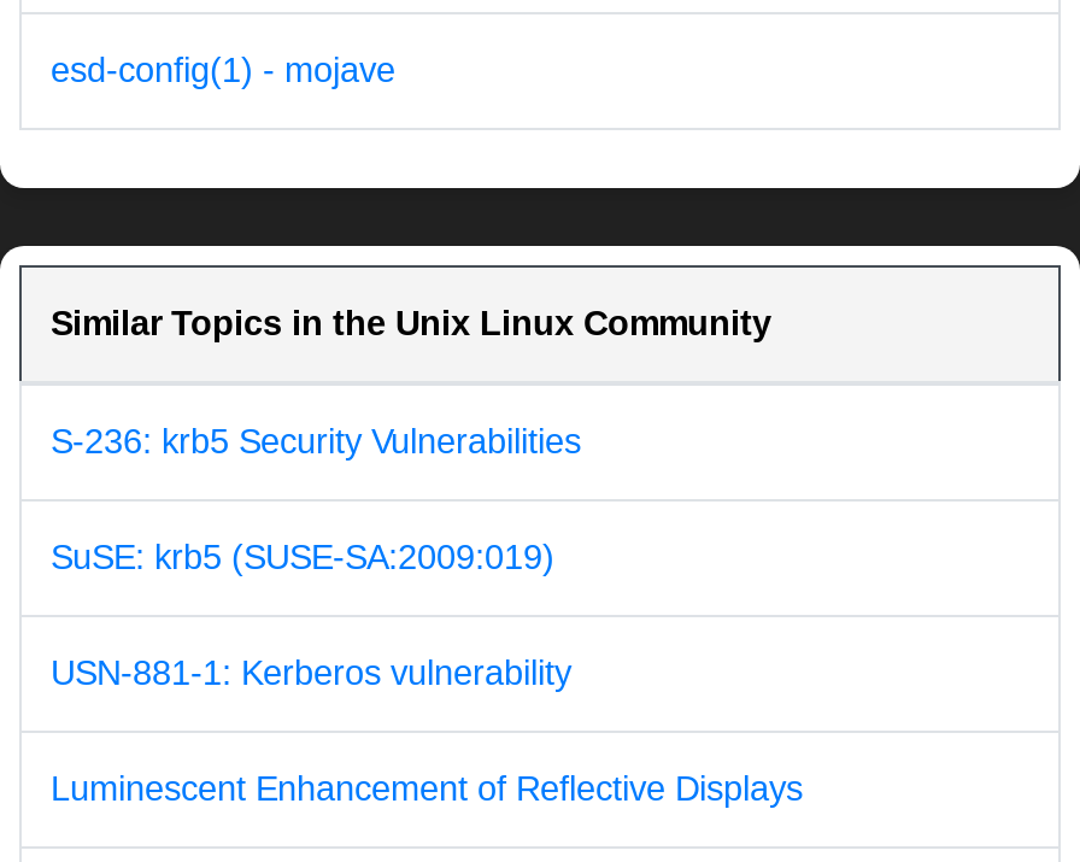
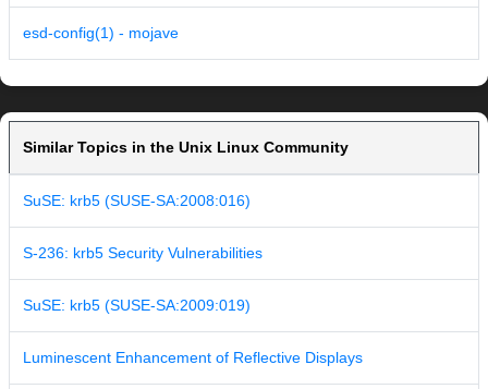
+ SuSE: krb5 (SUSE-SA:2008:016)

moved down: S-236: krb5 Security Vulnerabilities | SuSE: krb5 (SUSE-SA:2009:019)

- USN-881-1: Kerberos vulnerability
